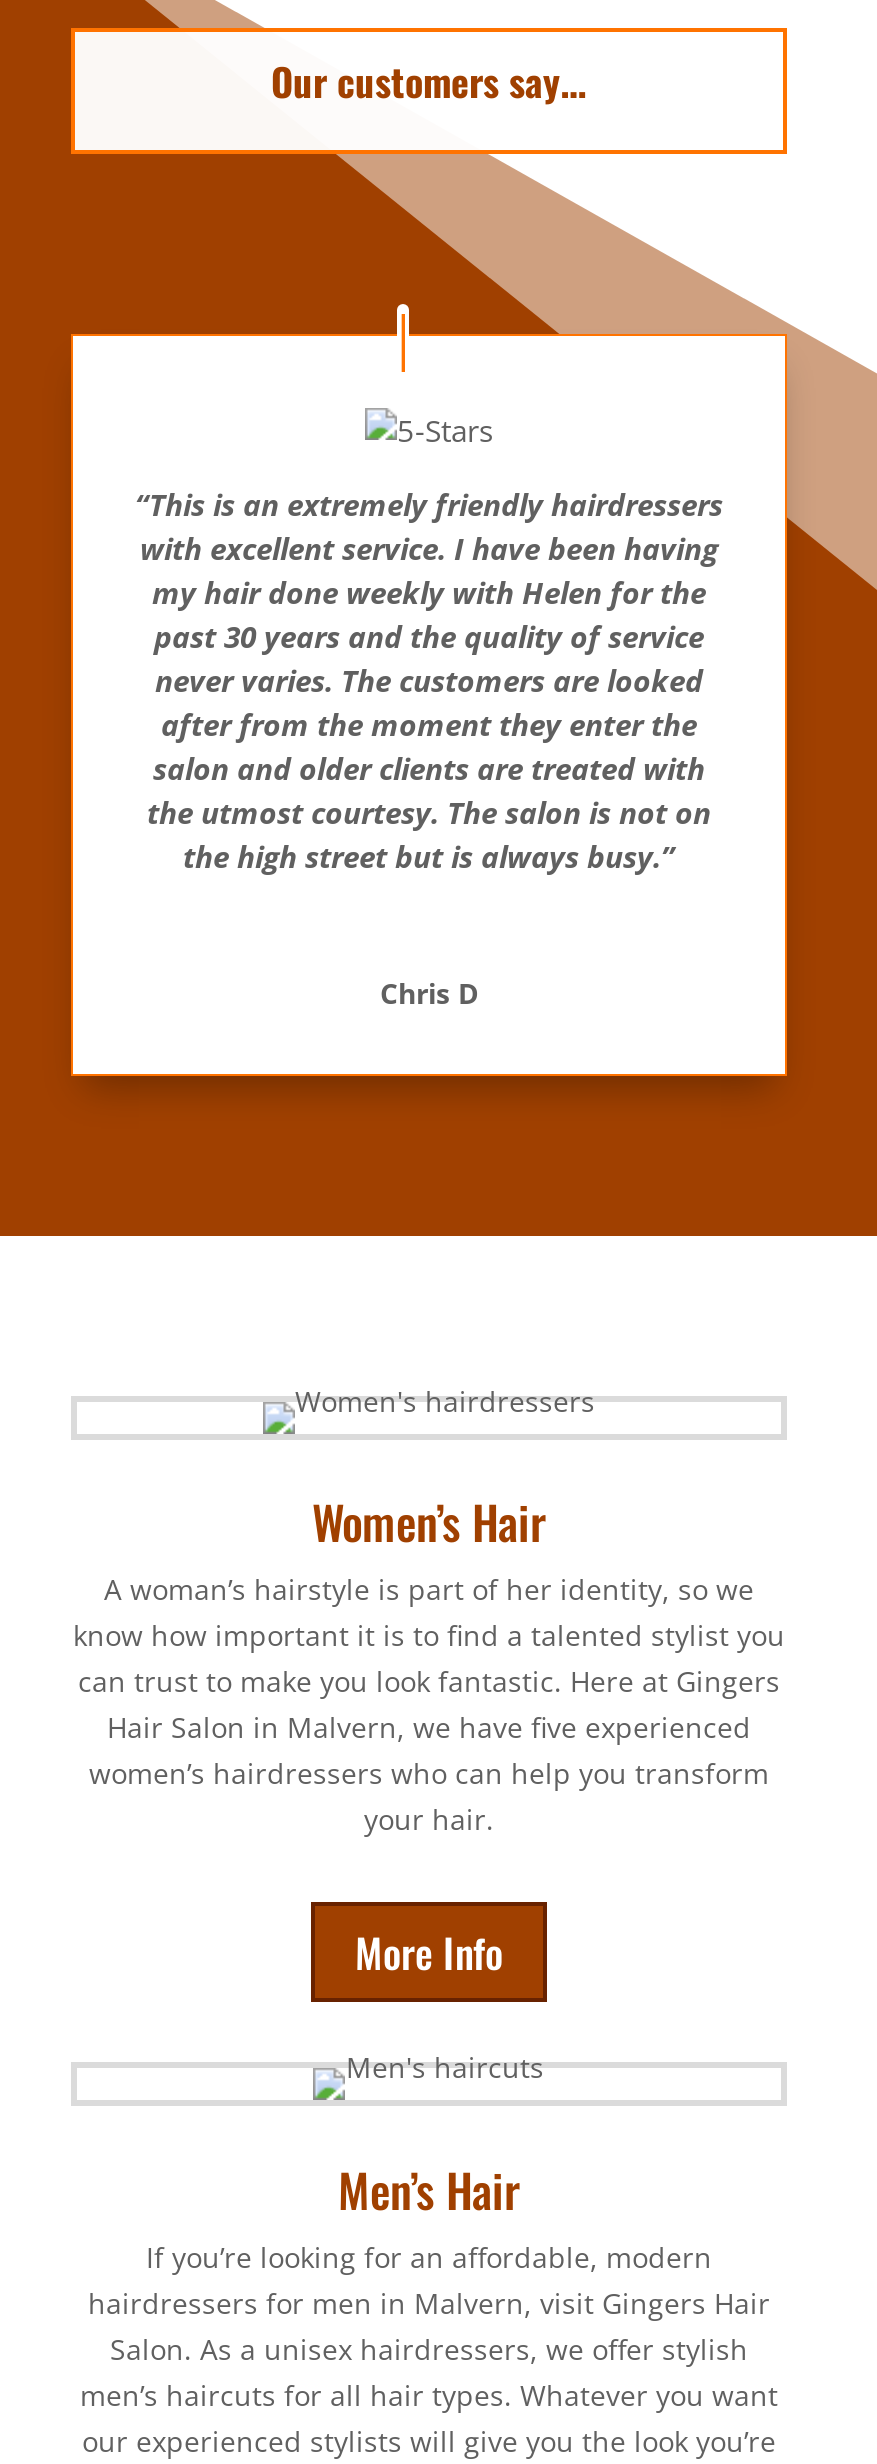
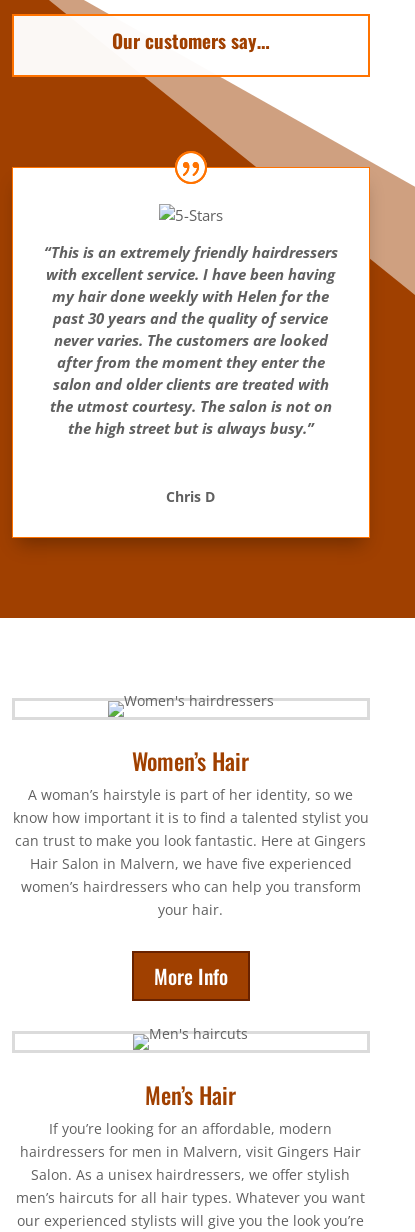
- [image]
+ [image]
